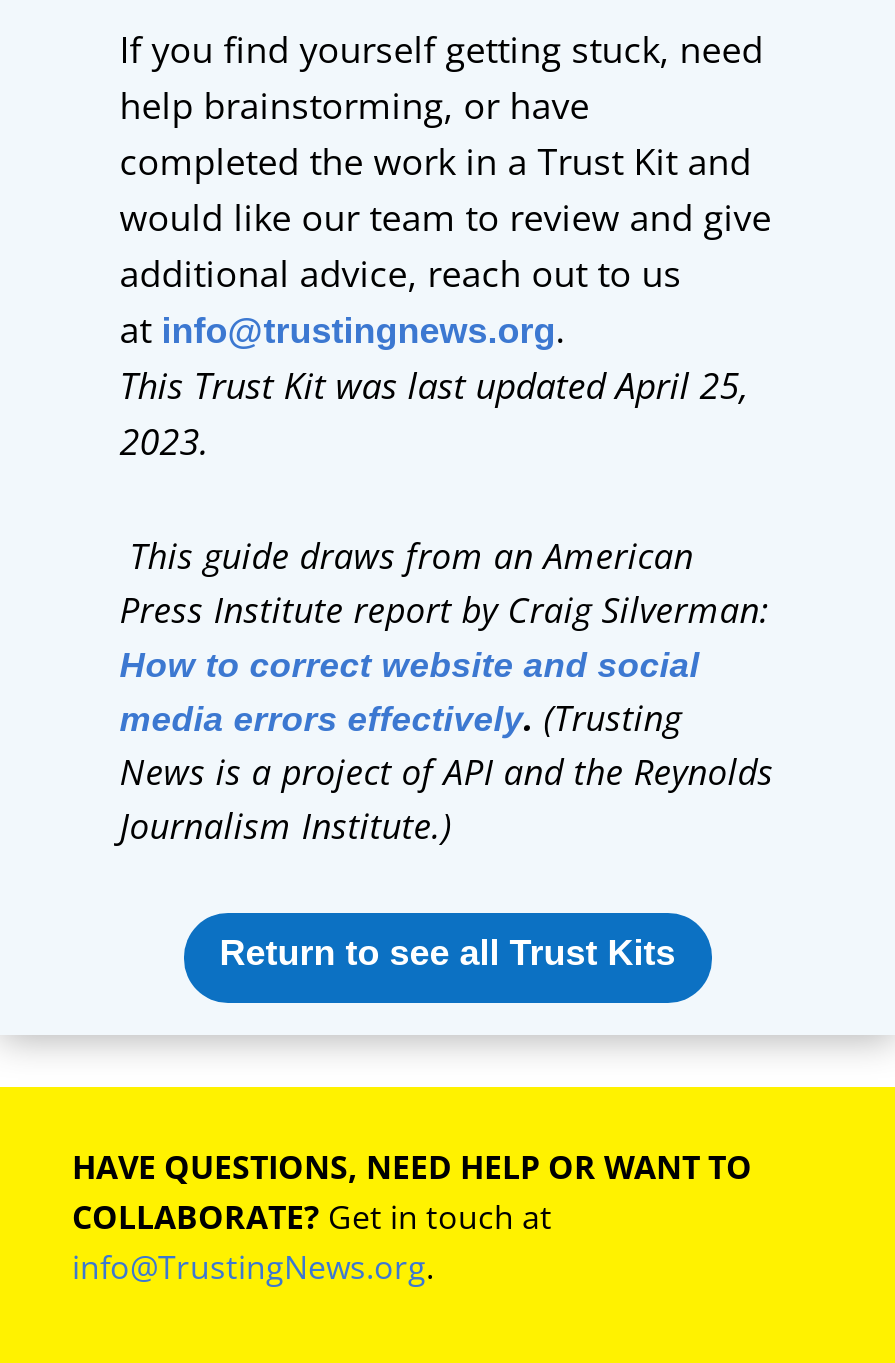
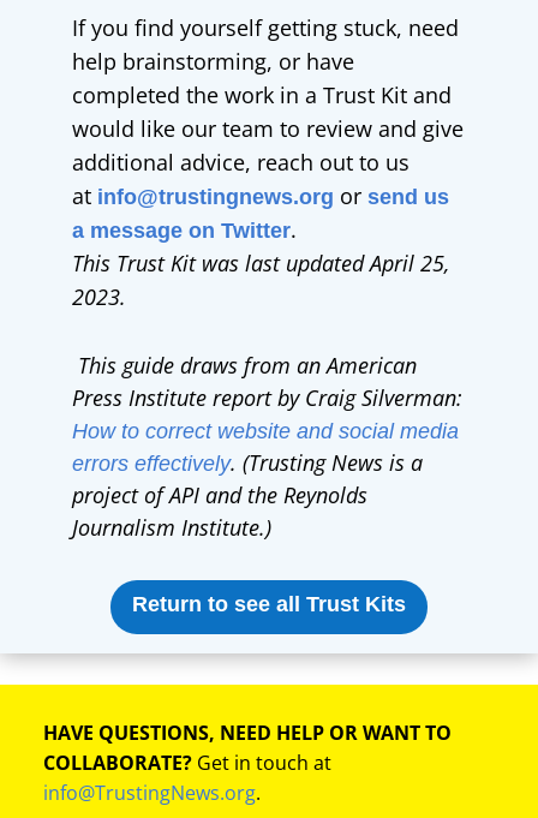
- at info@trustingnews.org.
+ at info@trustingnews.org or send us
+ a message on Twitter.
